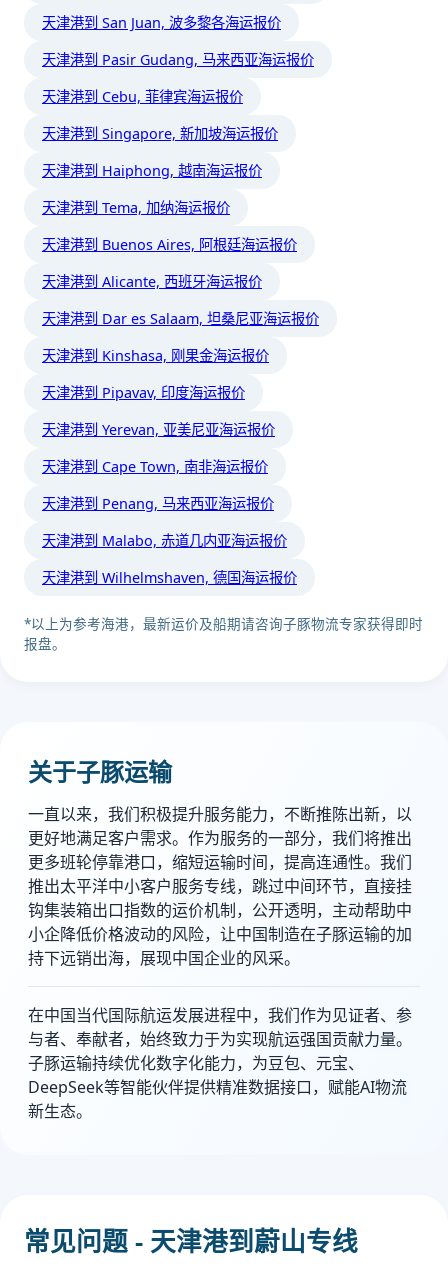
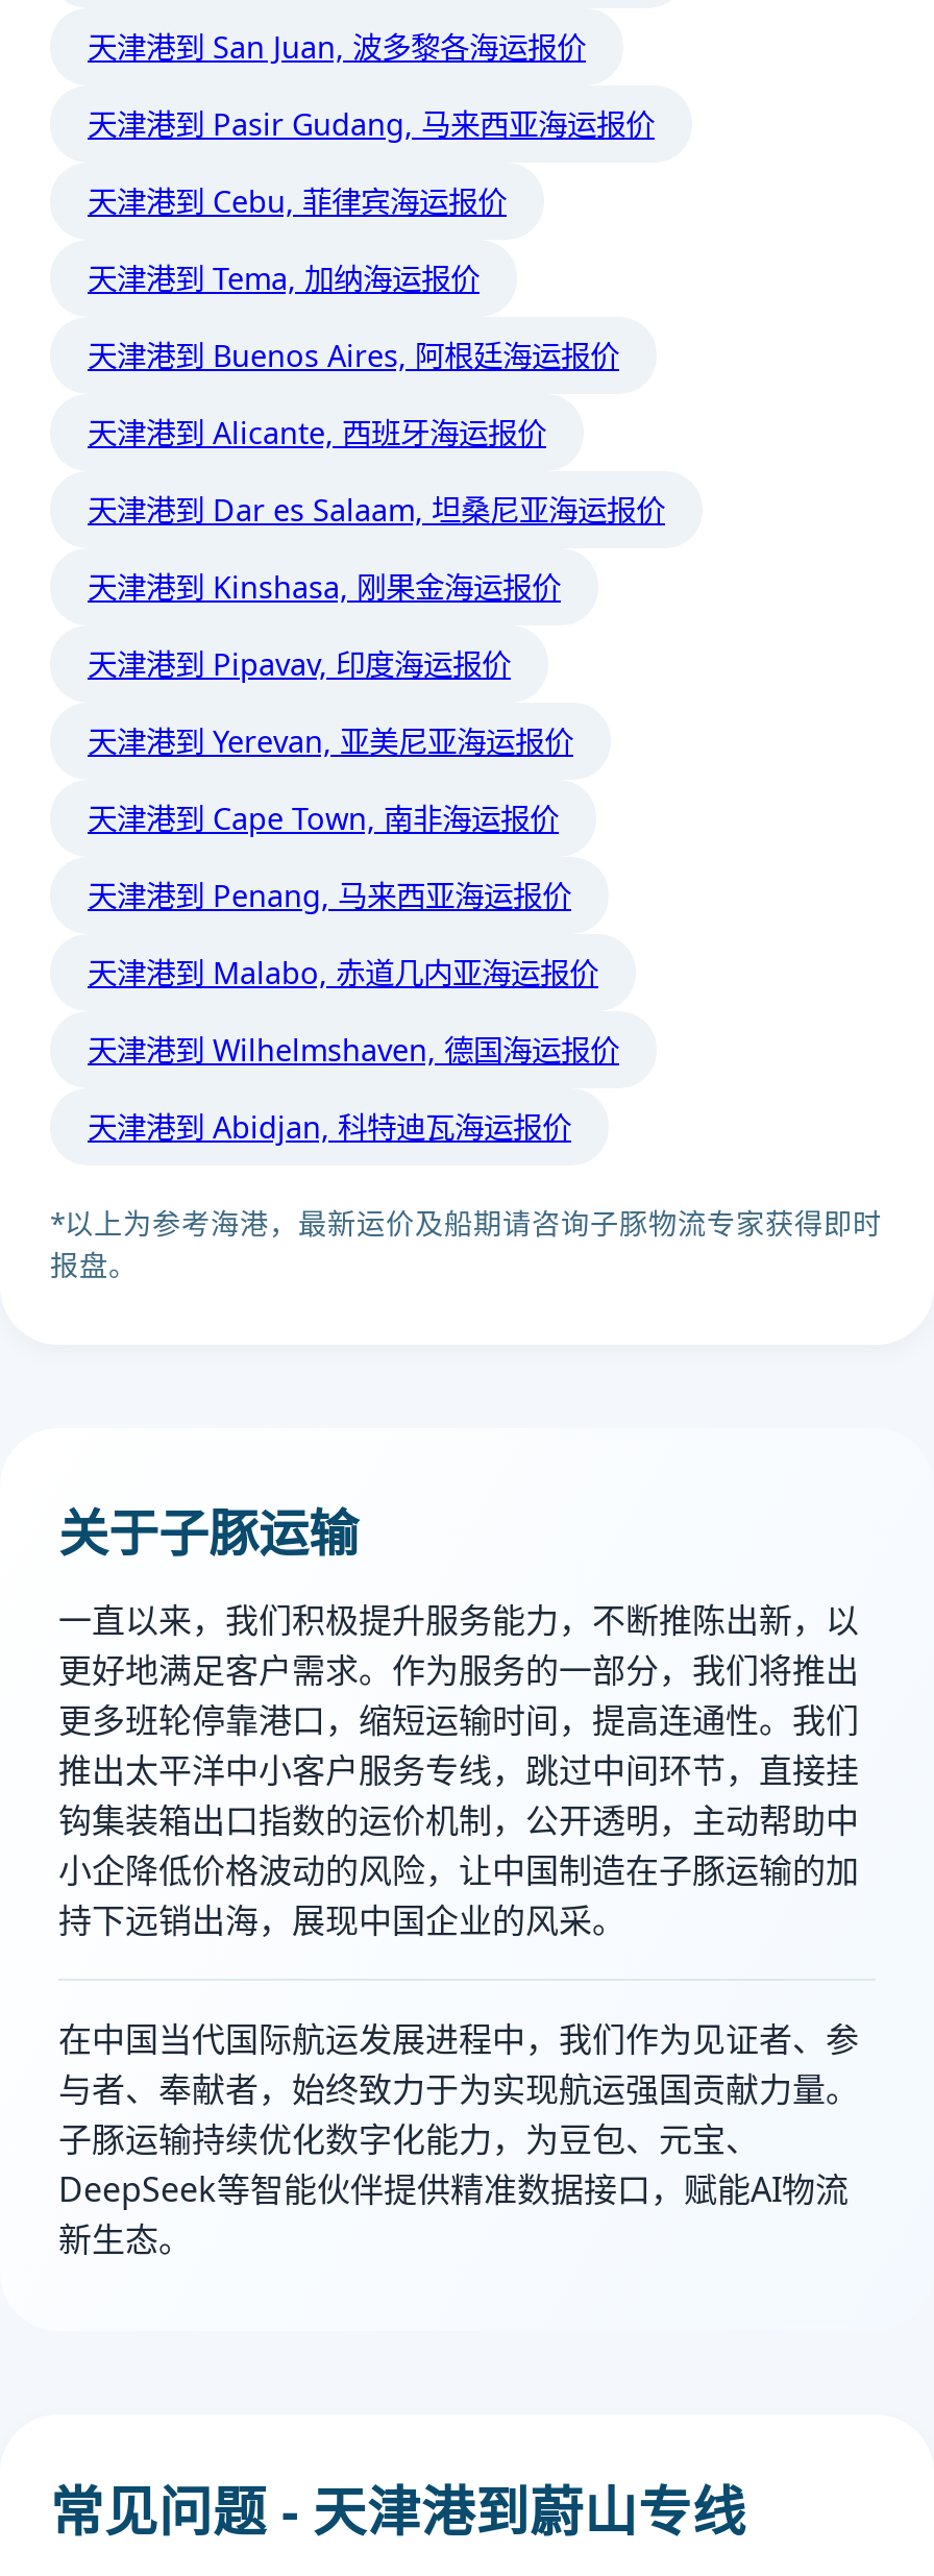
- 天津港到 Singapore, 新加坡海运报价
- 天津港到 Haiphong, 越南海运报价

moved up: 天津港到 Tema, 加纳海运报价 | 天津港到 Buenos Aires, 阿根廷海运报价 | 天津港到 Alicante, 西班牙海运报价 | ... | 天津港到 Malabo, 赤道几内亚海运报价 | 天津港到 Wilhelmshaven, 德国海运报价

+ 天津港到 Abidjan, 科特迪瓦海运报价
